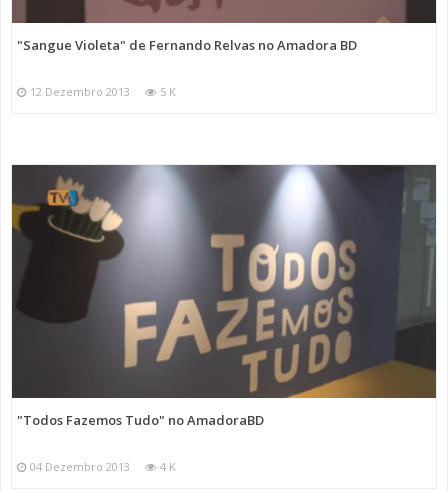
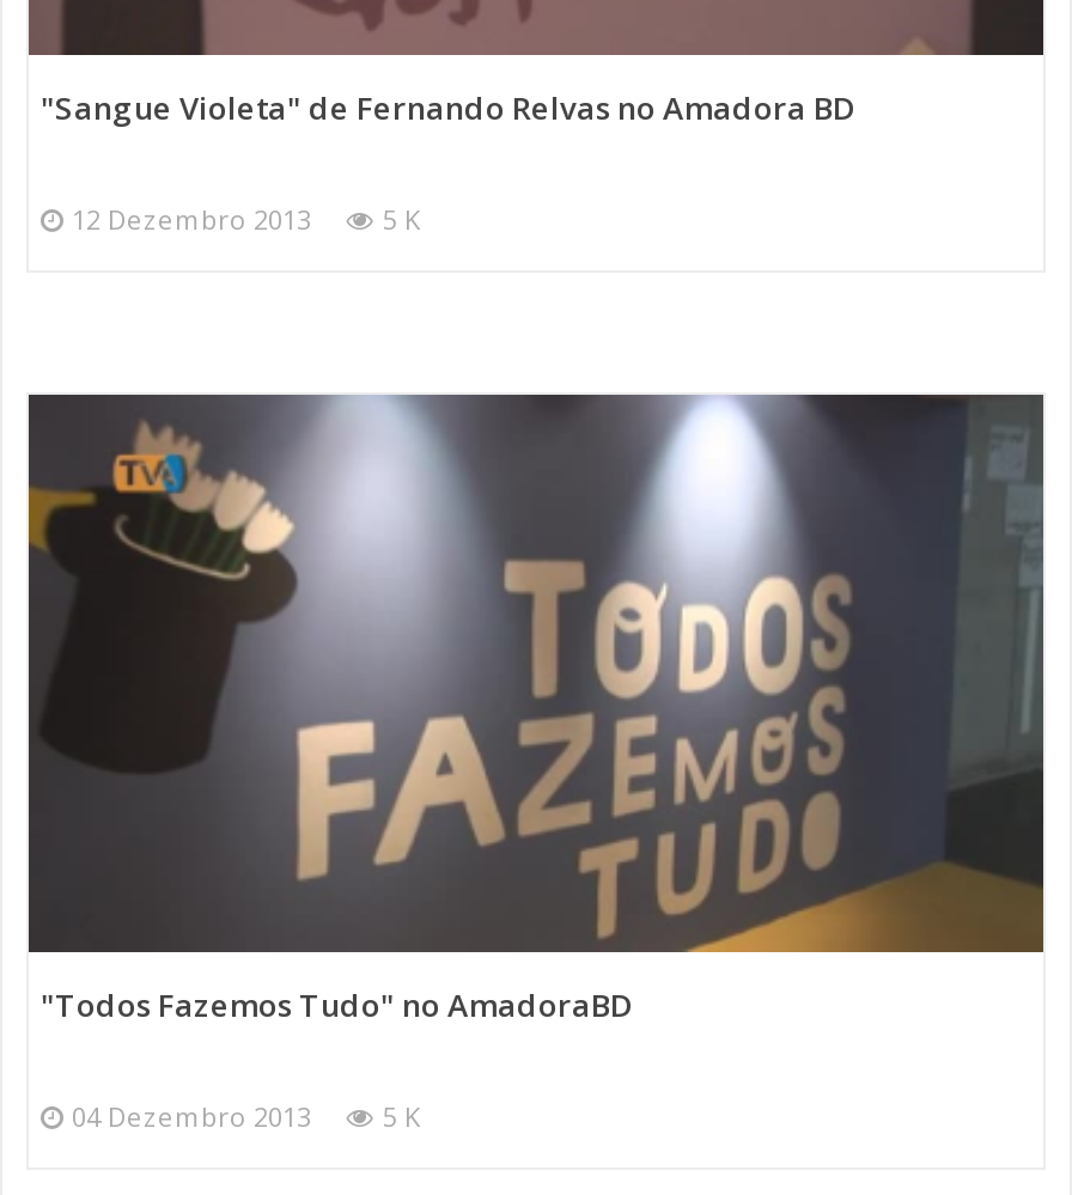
- 04 Dezembro 2013 4 K
+ 04 Dezembro 2013 5 K
